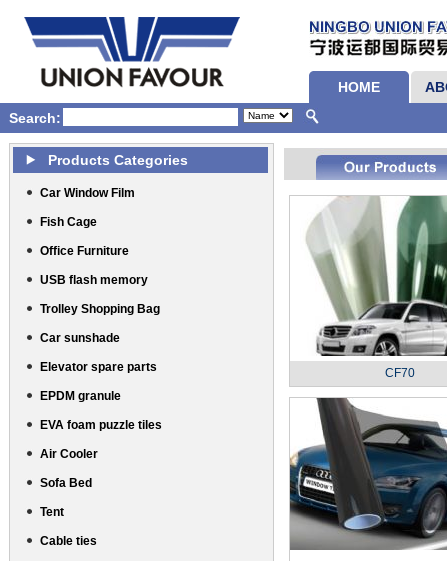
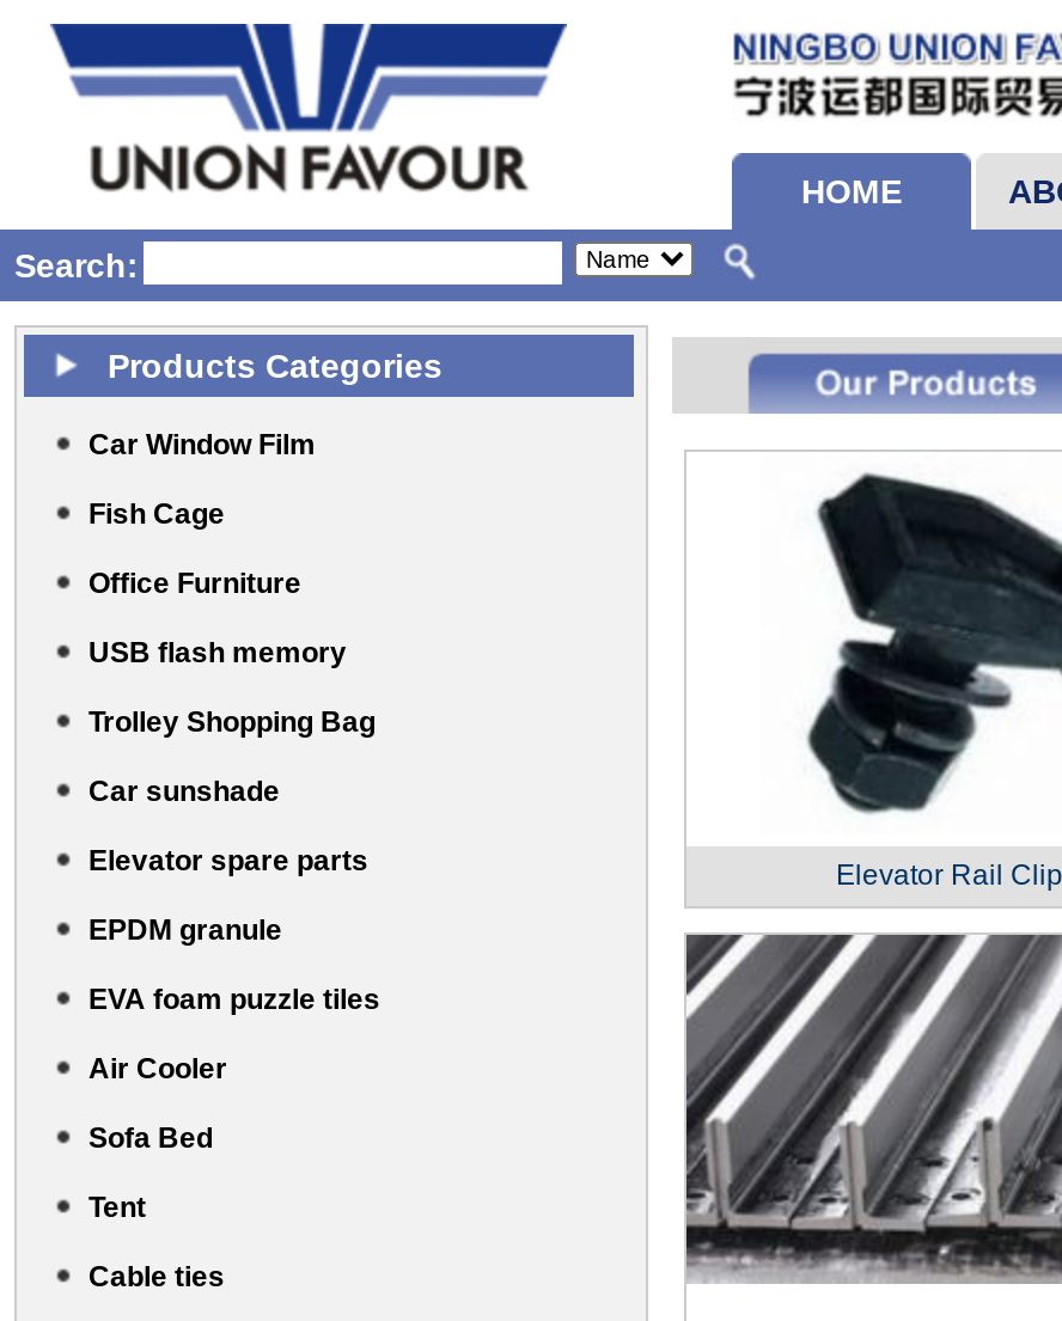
- [image]
- CF70
+ [image]
+ Elevator Rail Clip

- [image]
+ [image]
